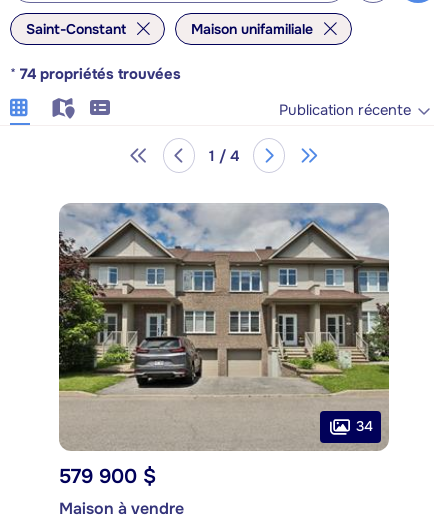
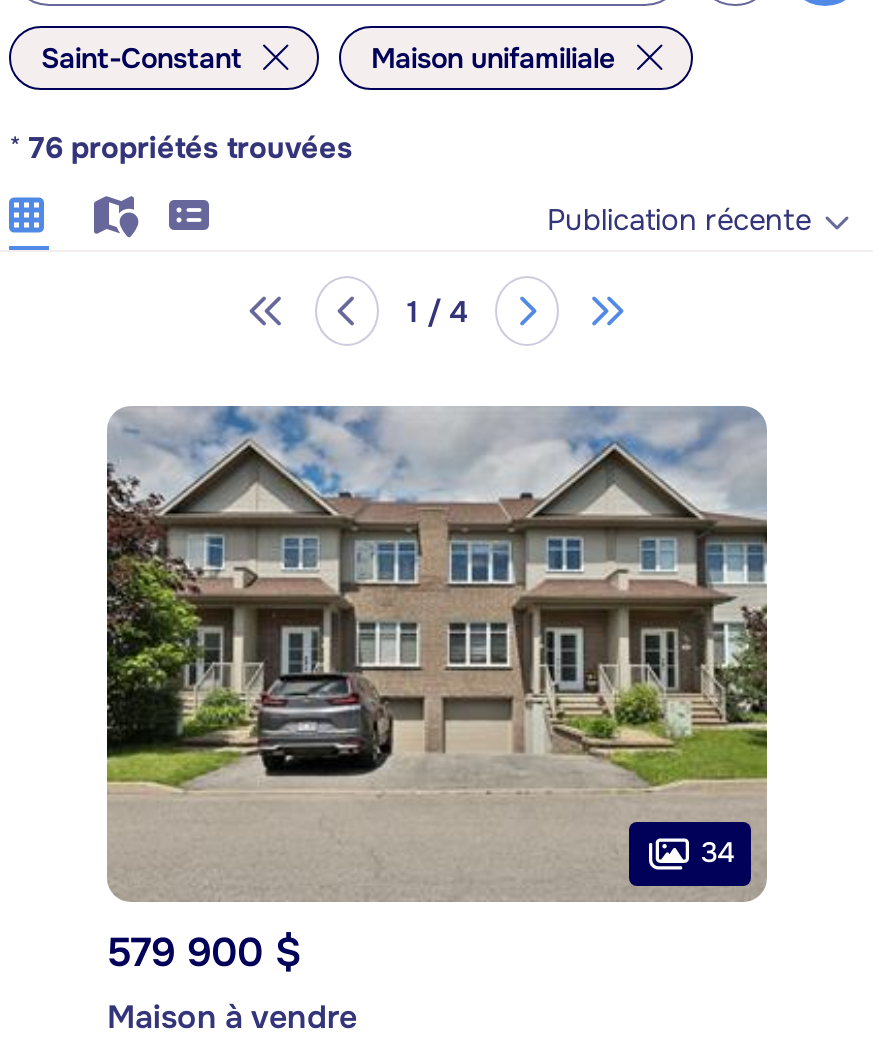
- * 74 propriétés trouvées
+ * 76 propriétés trouvées
